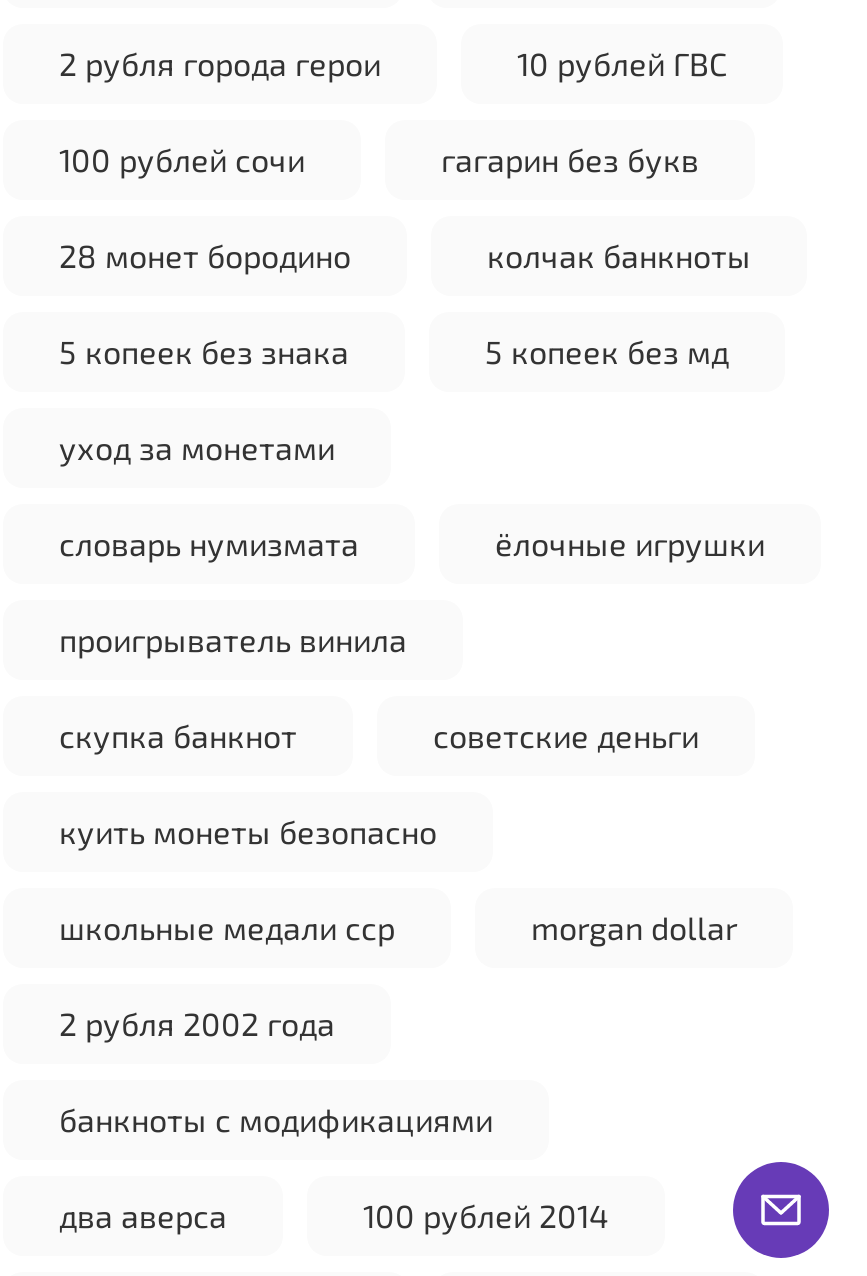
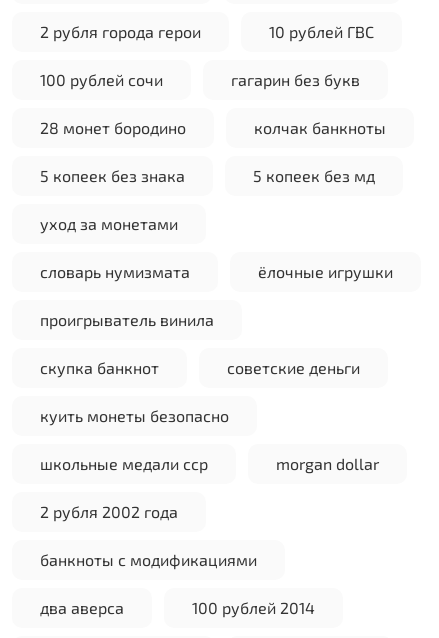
- [image]
